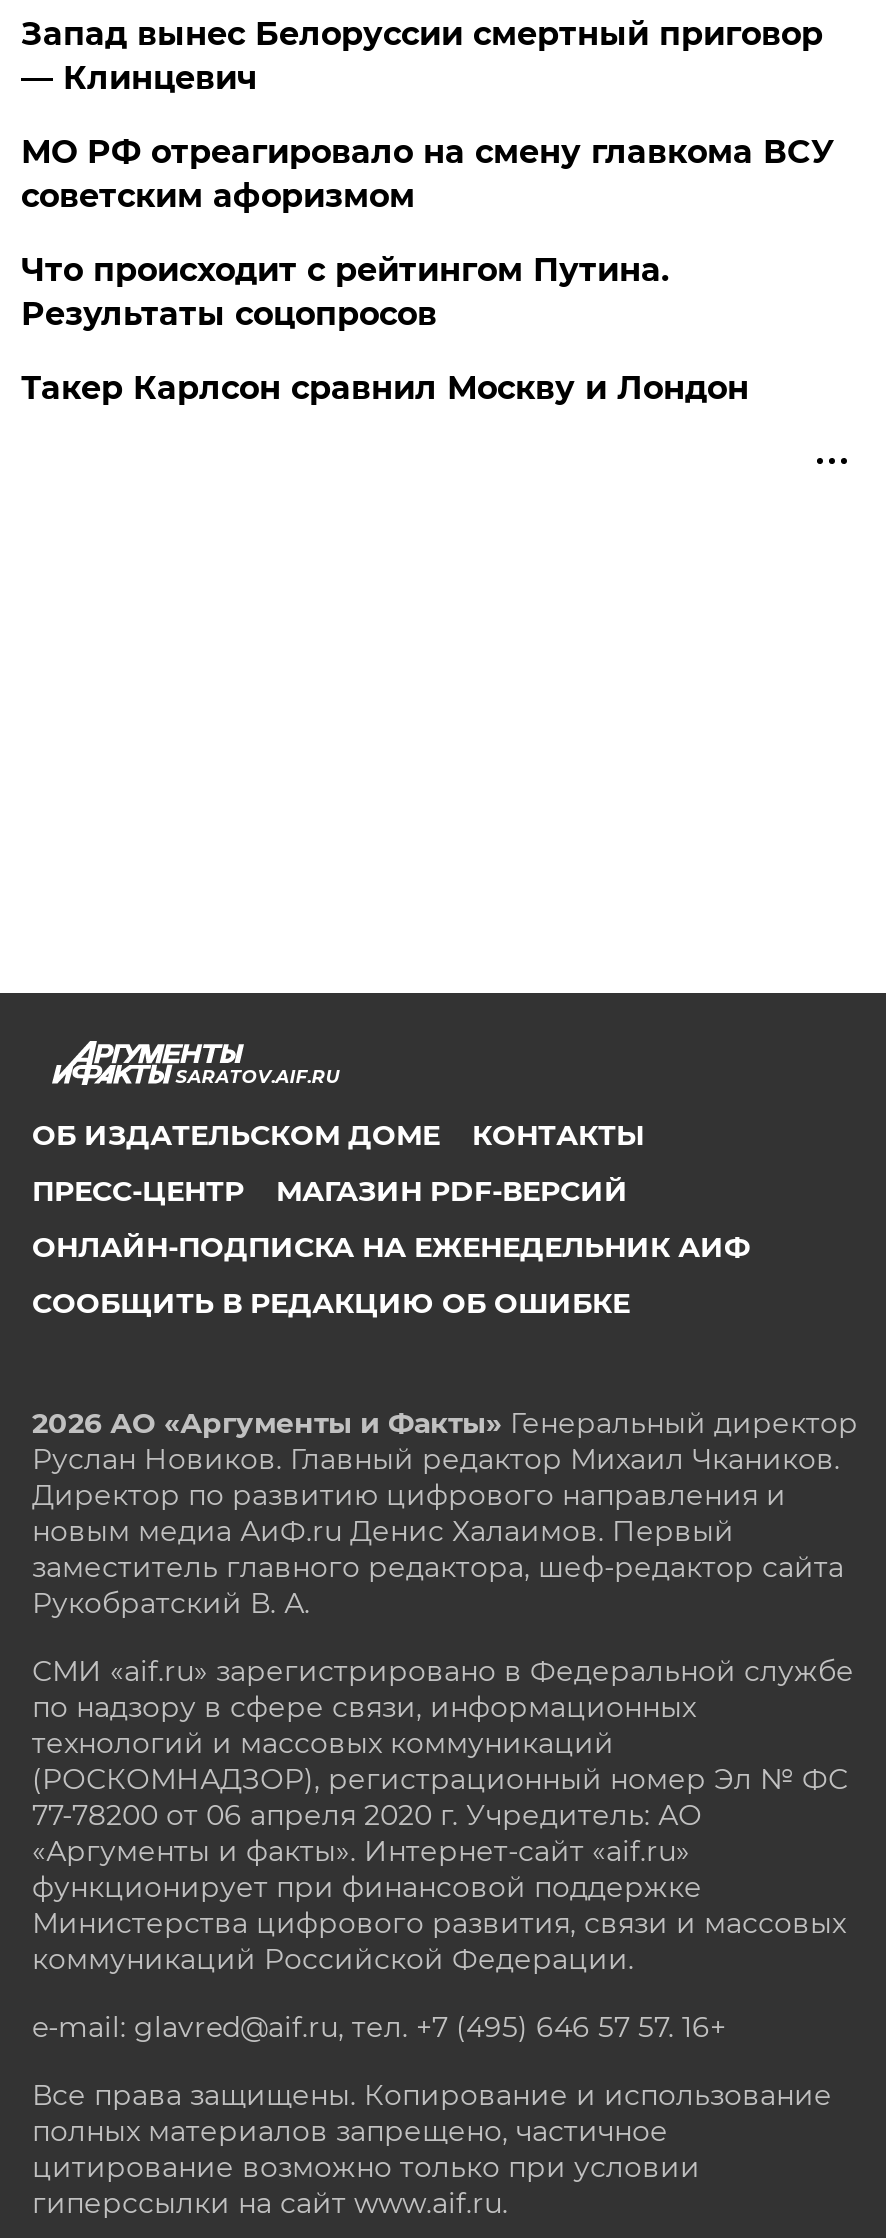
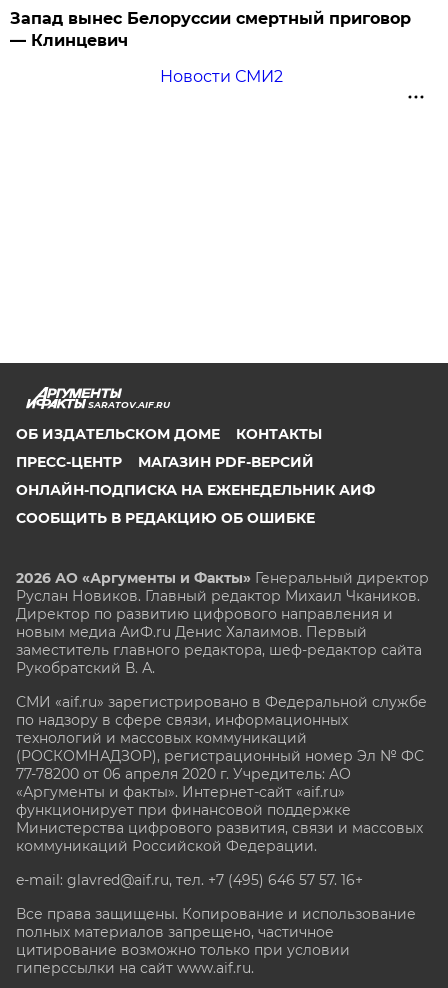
- МО РФ отреагировало на смену главкома ВСУ
- советским афоризмом
- Что происходит с рейтингом Путина.
- Результаты соцопросов
- Такер Карлсон сравнил Москву и Лондон
+ Новости СМИ2
